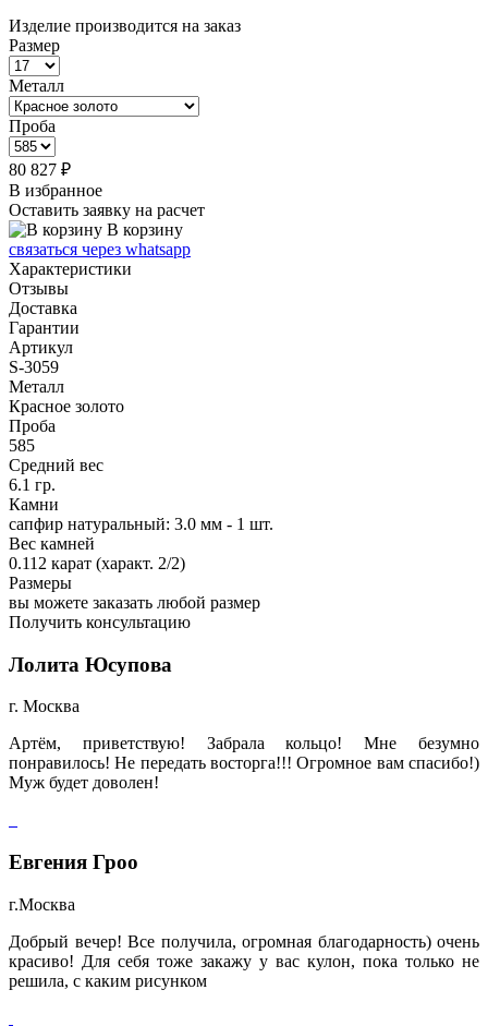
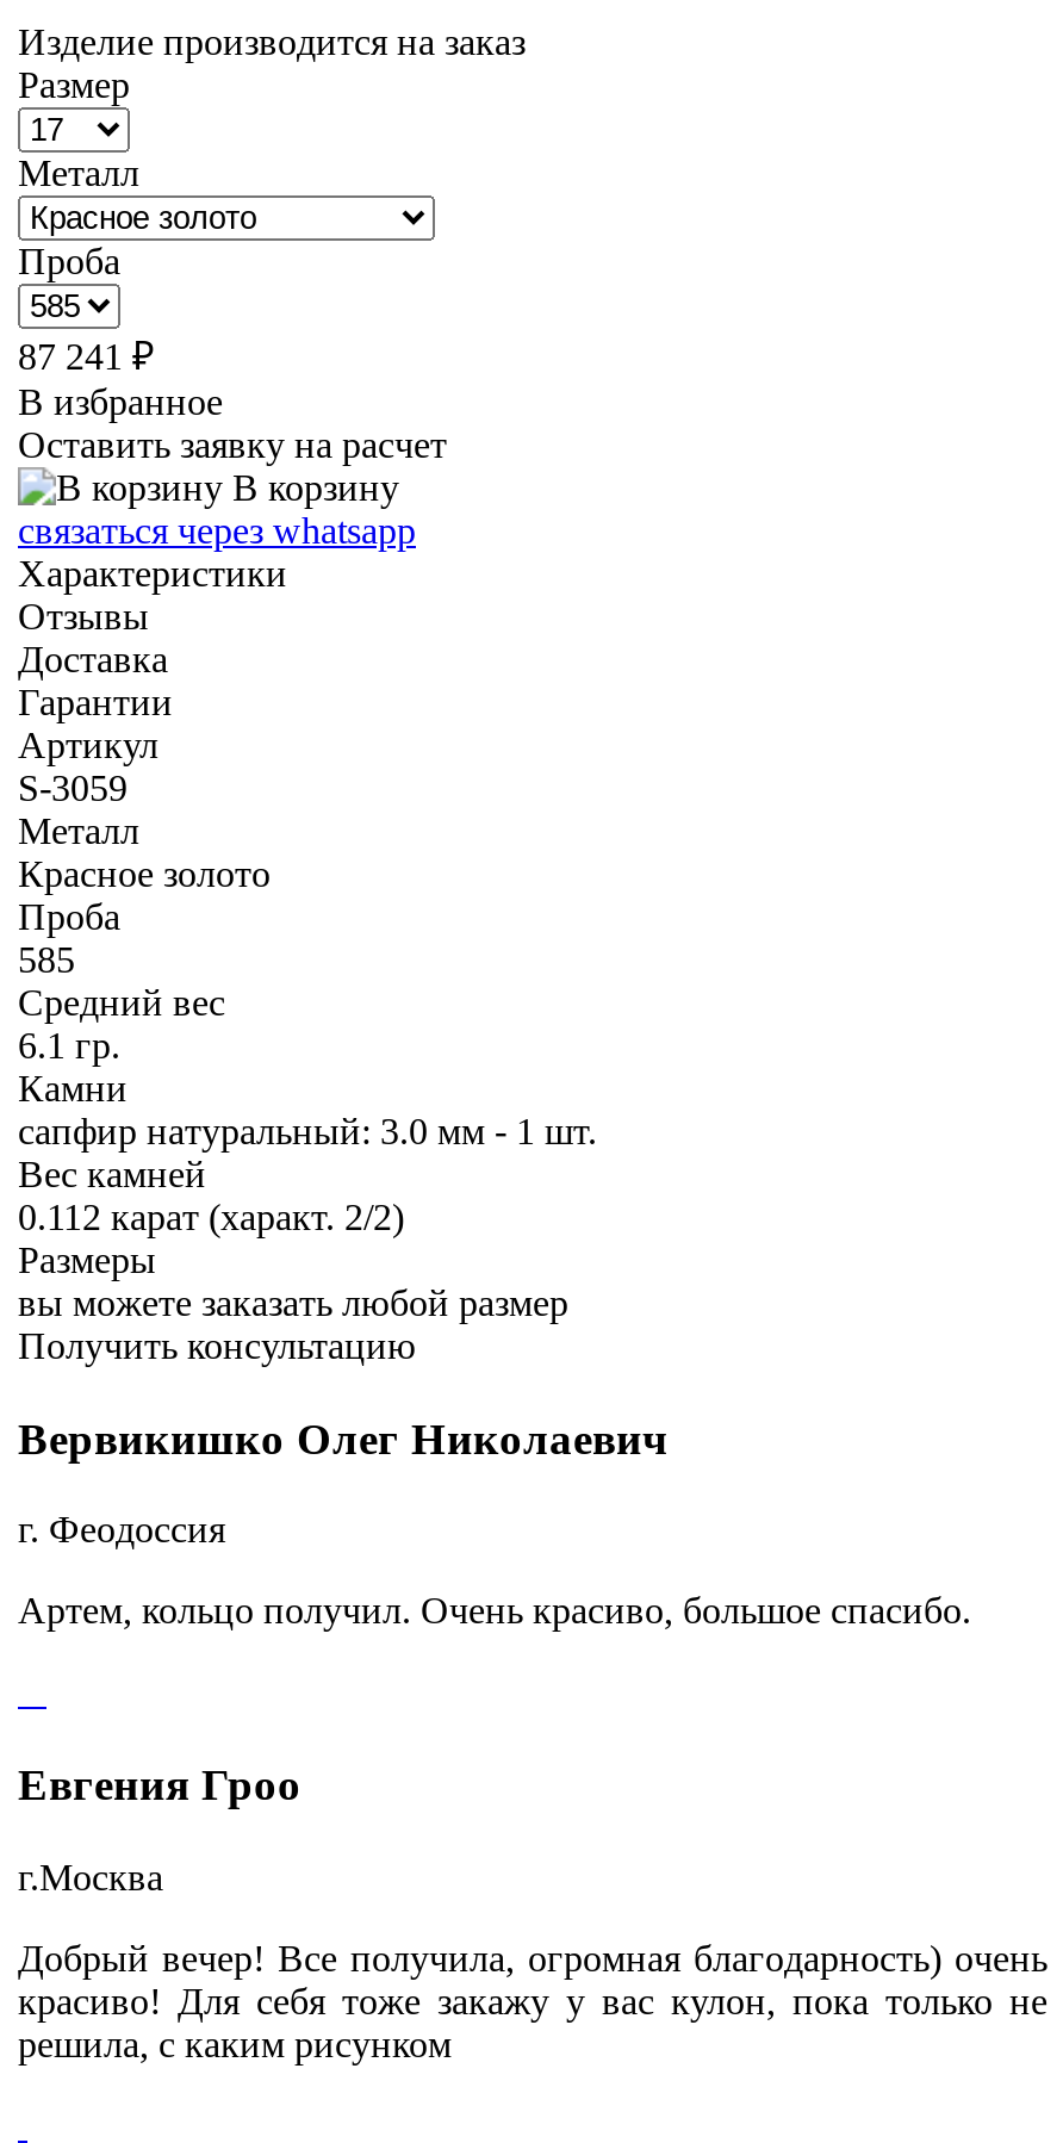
- 80 827 ₽
+ 87 241 ₽

- Лолита Юсупова
+ Вервикишко Олег Николаевич

- г. Москва
+ г. Феодоссия

- Артём, приветствую! Забрала кольцо! Мне безумно
- понравилось! Не передать восторга!!! Огромное вам спасибо!)
- Муж будет доволен!
+ Артем, кольцо получил. Очень красиво, большое спасибо.
